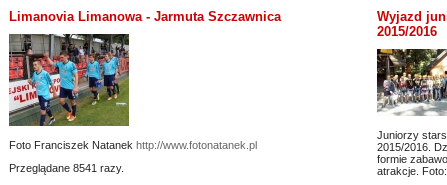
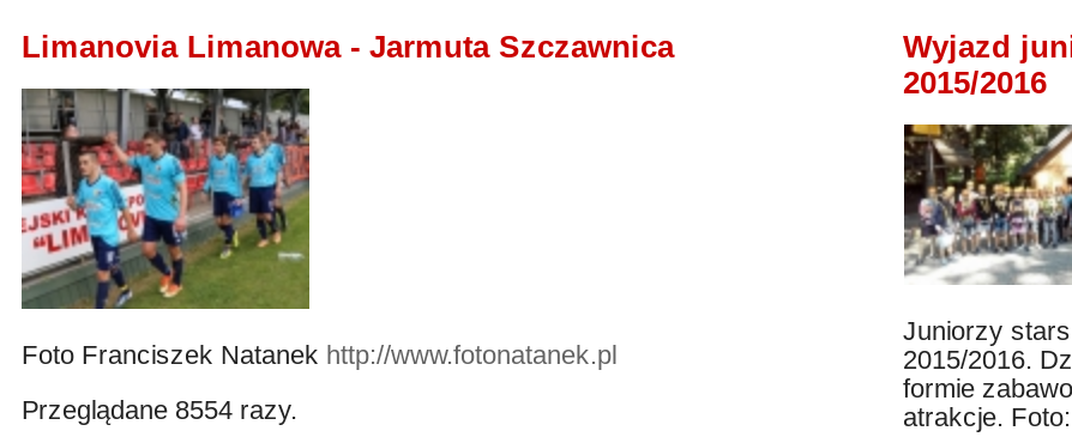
- Przeglądane 8541 razy.
+ Przeglądane 8554 razy.
